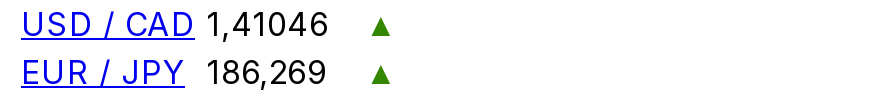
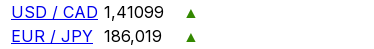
- USD / CAD 1,41046
+ USD / CAD 1,41099

- EUR / JPY 186,269
+ EUR / JPY 186,019
